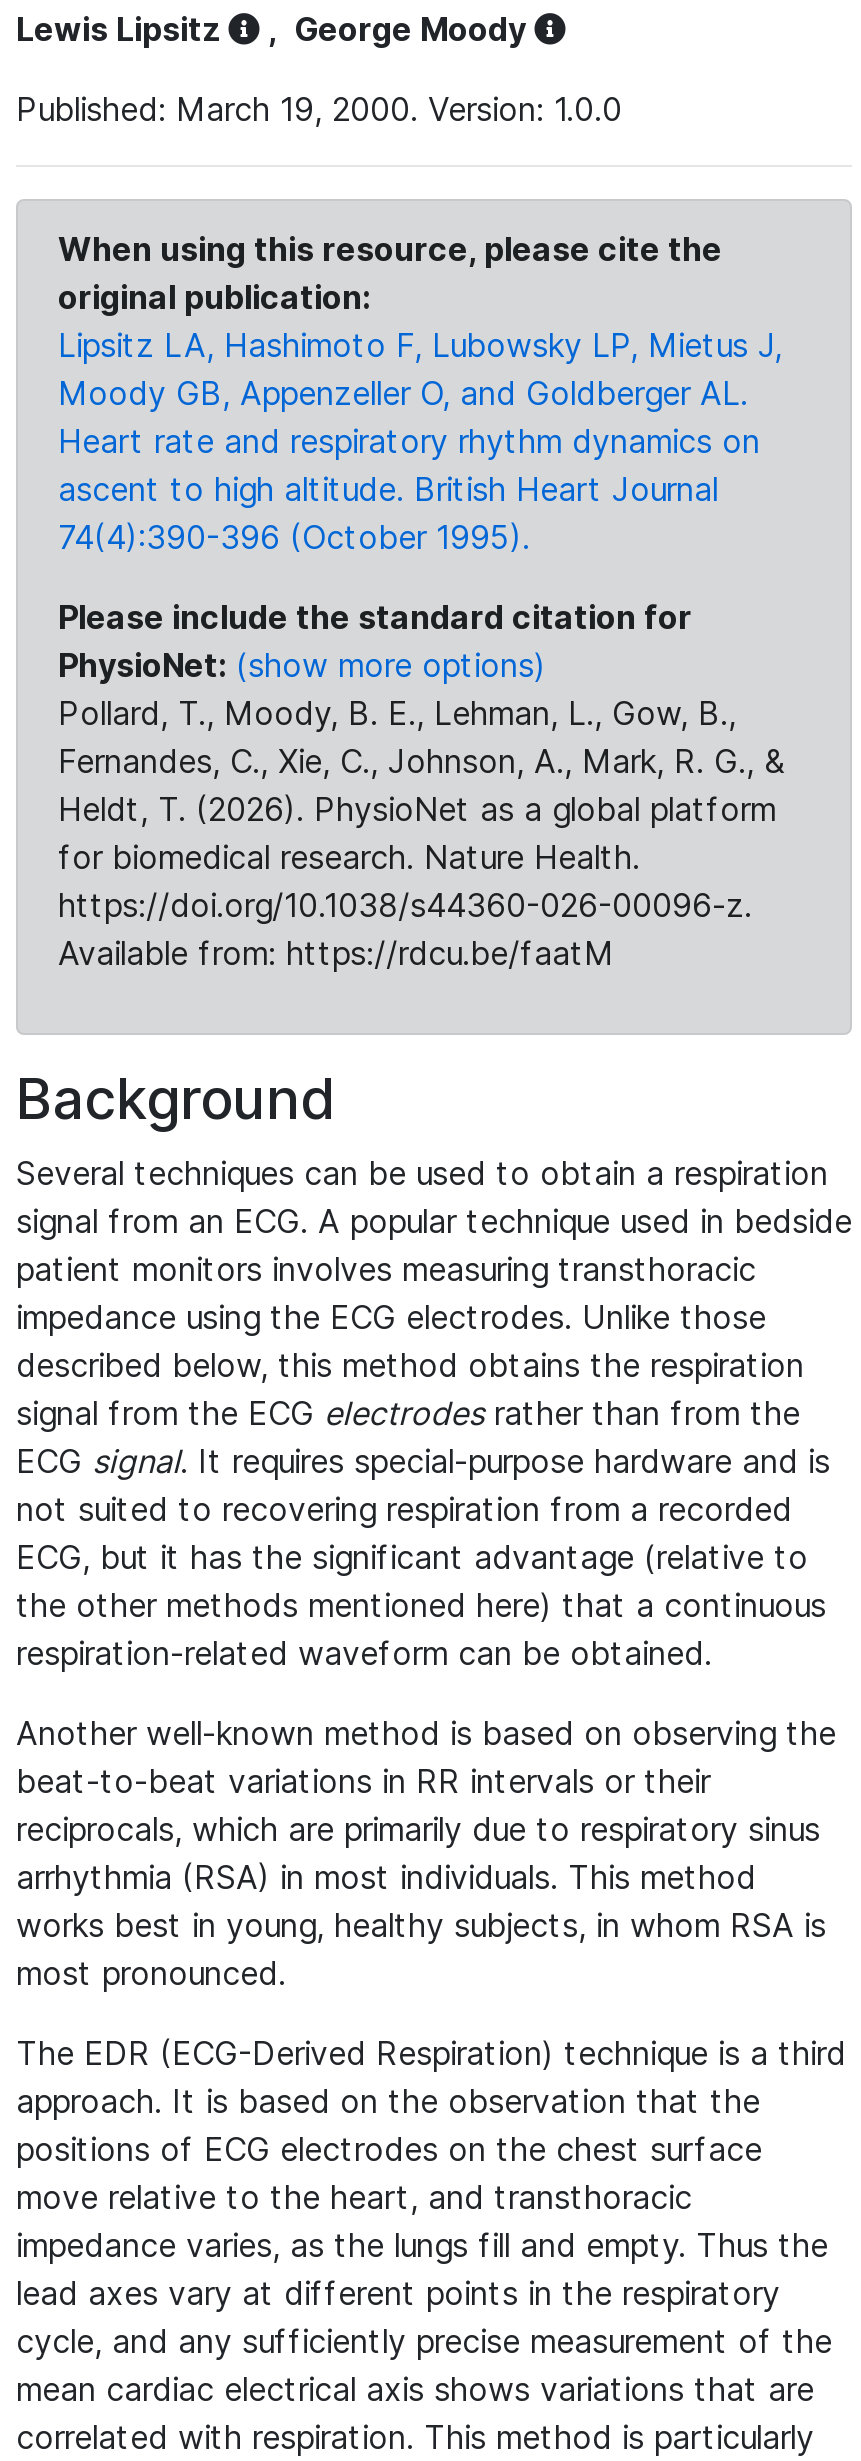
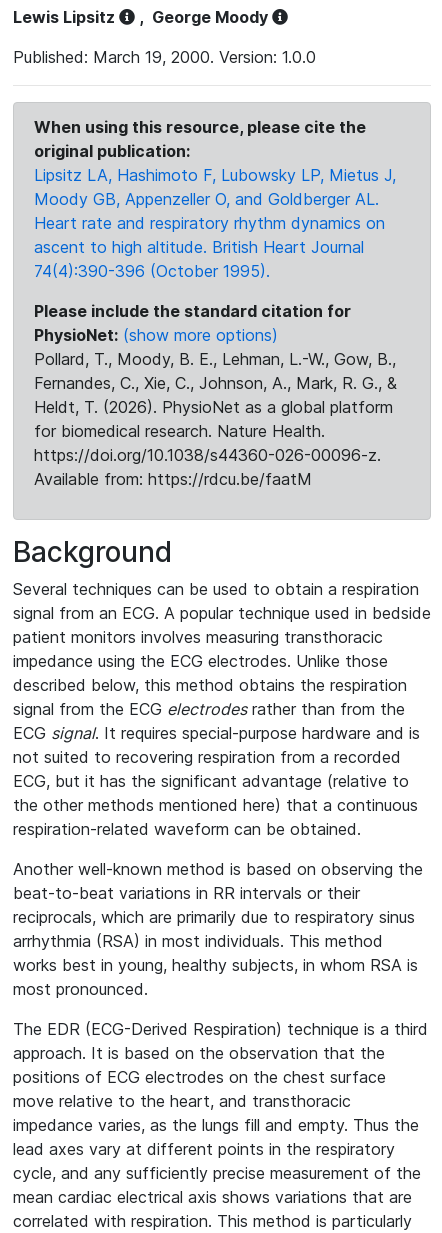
- Pollard, T., Moody, B. E., Lehman, L., Gow, B.,
+ Pollard, T., Moody, B. E., Lehman, L.-W., Gow, B.,
